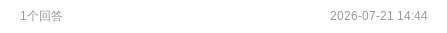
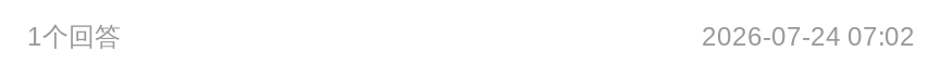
- 2026-07-21 14:44
+ 2026-07-24 07:02
